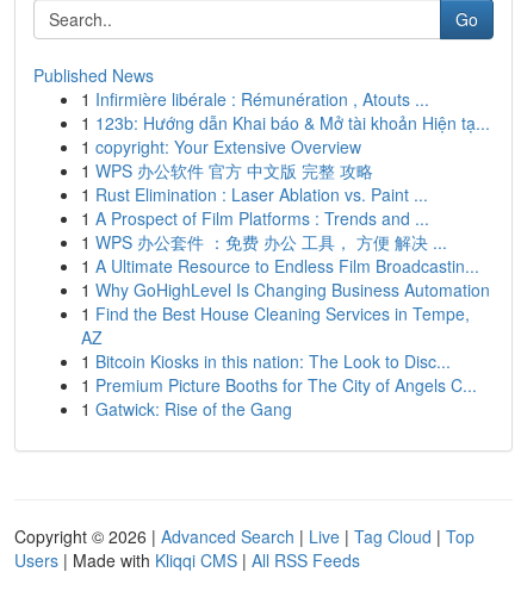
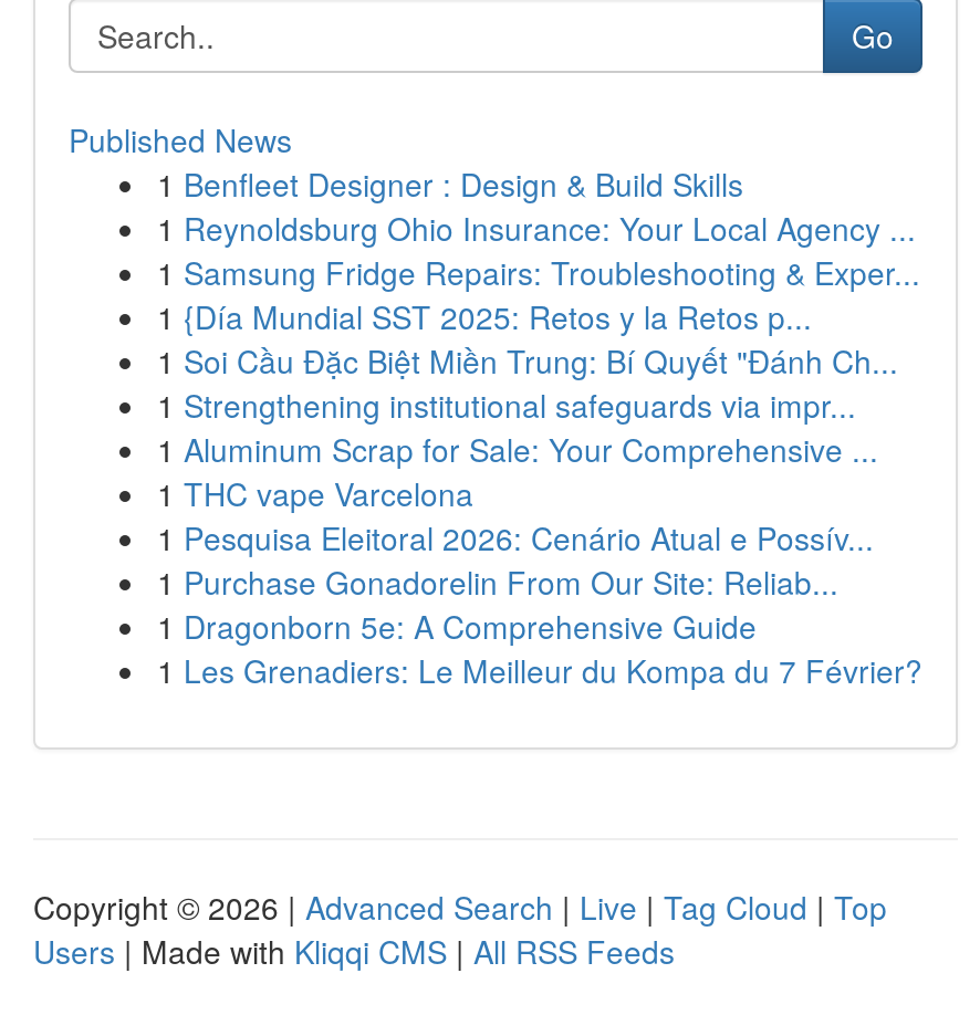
- 1 Infirmière libérale : Rémunération , Atouts ...
- 1 123b: Hướng dẫn Khai báo & Mở tài khoản Hiện tạ...
- 1 copyright: Your Extensive Overview
- 1 WPS 办公软件 官方 中文版 完整 攻略
- 1 Rust Elimination : Laser Ablation vs. Paint ...
- 1 A Prospect of Film Platforms : Trends and ...
- 1 WPS 办公套件 ：免费 办公 工具， 方便 解决 ...
- 1 A Ultimate Resource to Endless Film Broadcastin...
- 1 Why GoHighLevel Is Changing Business Automation
- 1 Find the Best House Cleaning Services in Tempe,
- AZ
- 1 Bitcoin Kiosks in this nation: The Look to Disc...
- 1 Premium Picture Booths for The City of Angels C...
- 1 Gatwick: Rise of the Gang
+ 1 Benfleet Designer : Design & Build Skills
+ 1 Reynoldsburg Ohio Insurance: Your Local Agency ...
+ 1 Samsung Fridge Repairs: Troubleshooting & Exper...
+ 1 {Día Mundial SST 2025: Retos y la Retos p...
+ 1 Soi Cầu Đặc Biệt Miền Trung: Bí Quyết "Đánh Ch...
+ 1 Strengthening institutional safeguards via impr...
+ 1 Aluminum Scrap for Sale: Your Comprehensive ...
+ 1 THC vape Varcelona
+ 1 Pesquisa Eleitoral 2026: Cenário Atual e Possív...
+ 1 Purchase Gonadorelin From Our Site: Reliab...
+ 1 Dragonborn 5e: A Comprehensive Guide
+ 1 Les Grenadiers: Le Meilleur du Kompa du 7 Février?
